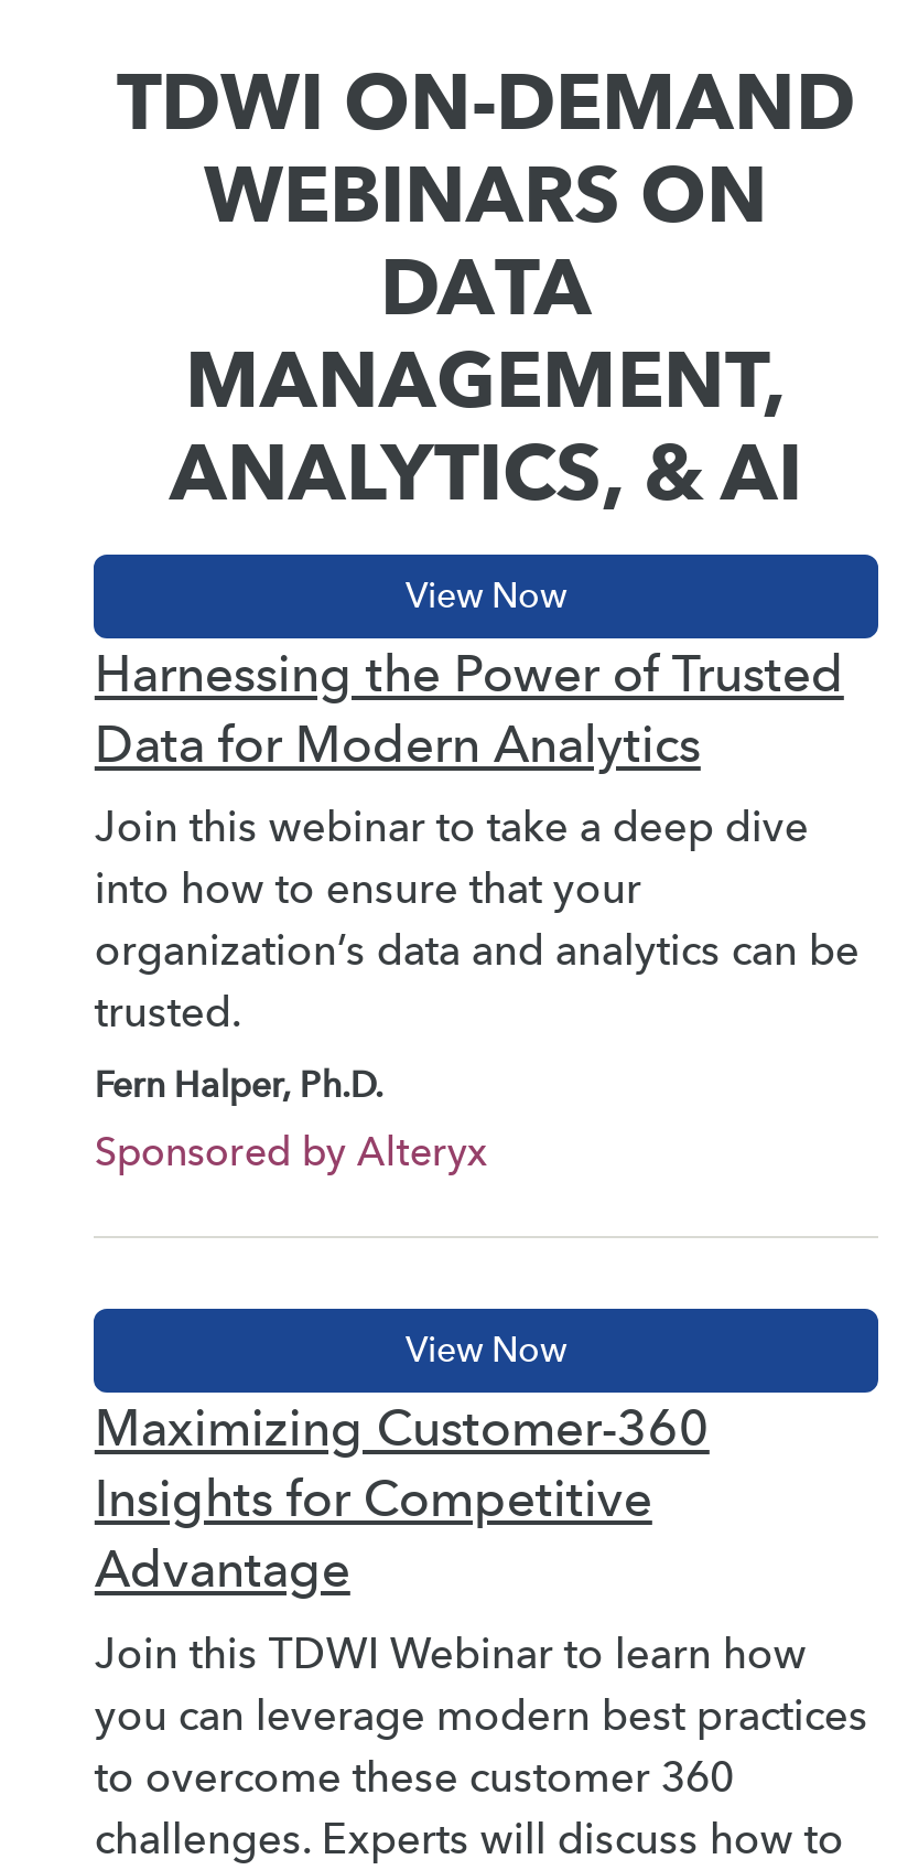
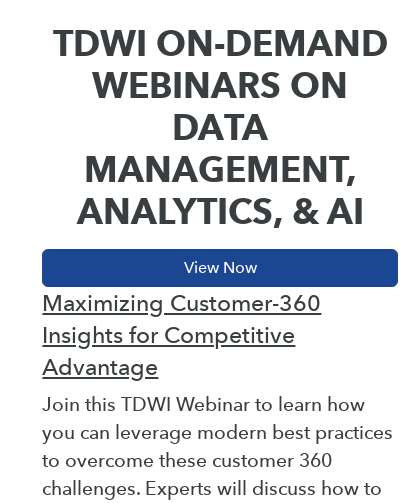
- Harnessing the Power of Trusted
- Data for Modern Analytics
- Join this webinar to take a deep dive
- into how to ensure that your
- organization’s data and analytics can be
- trusted.
- Fern Halper, Ph.D.
- Sponsored by Alteryx
